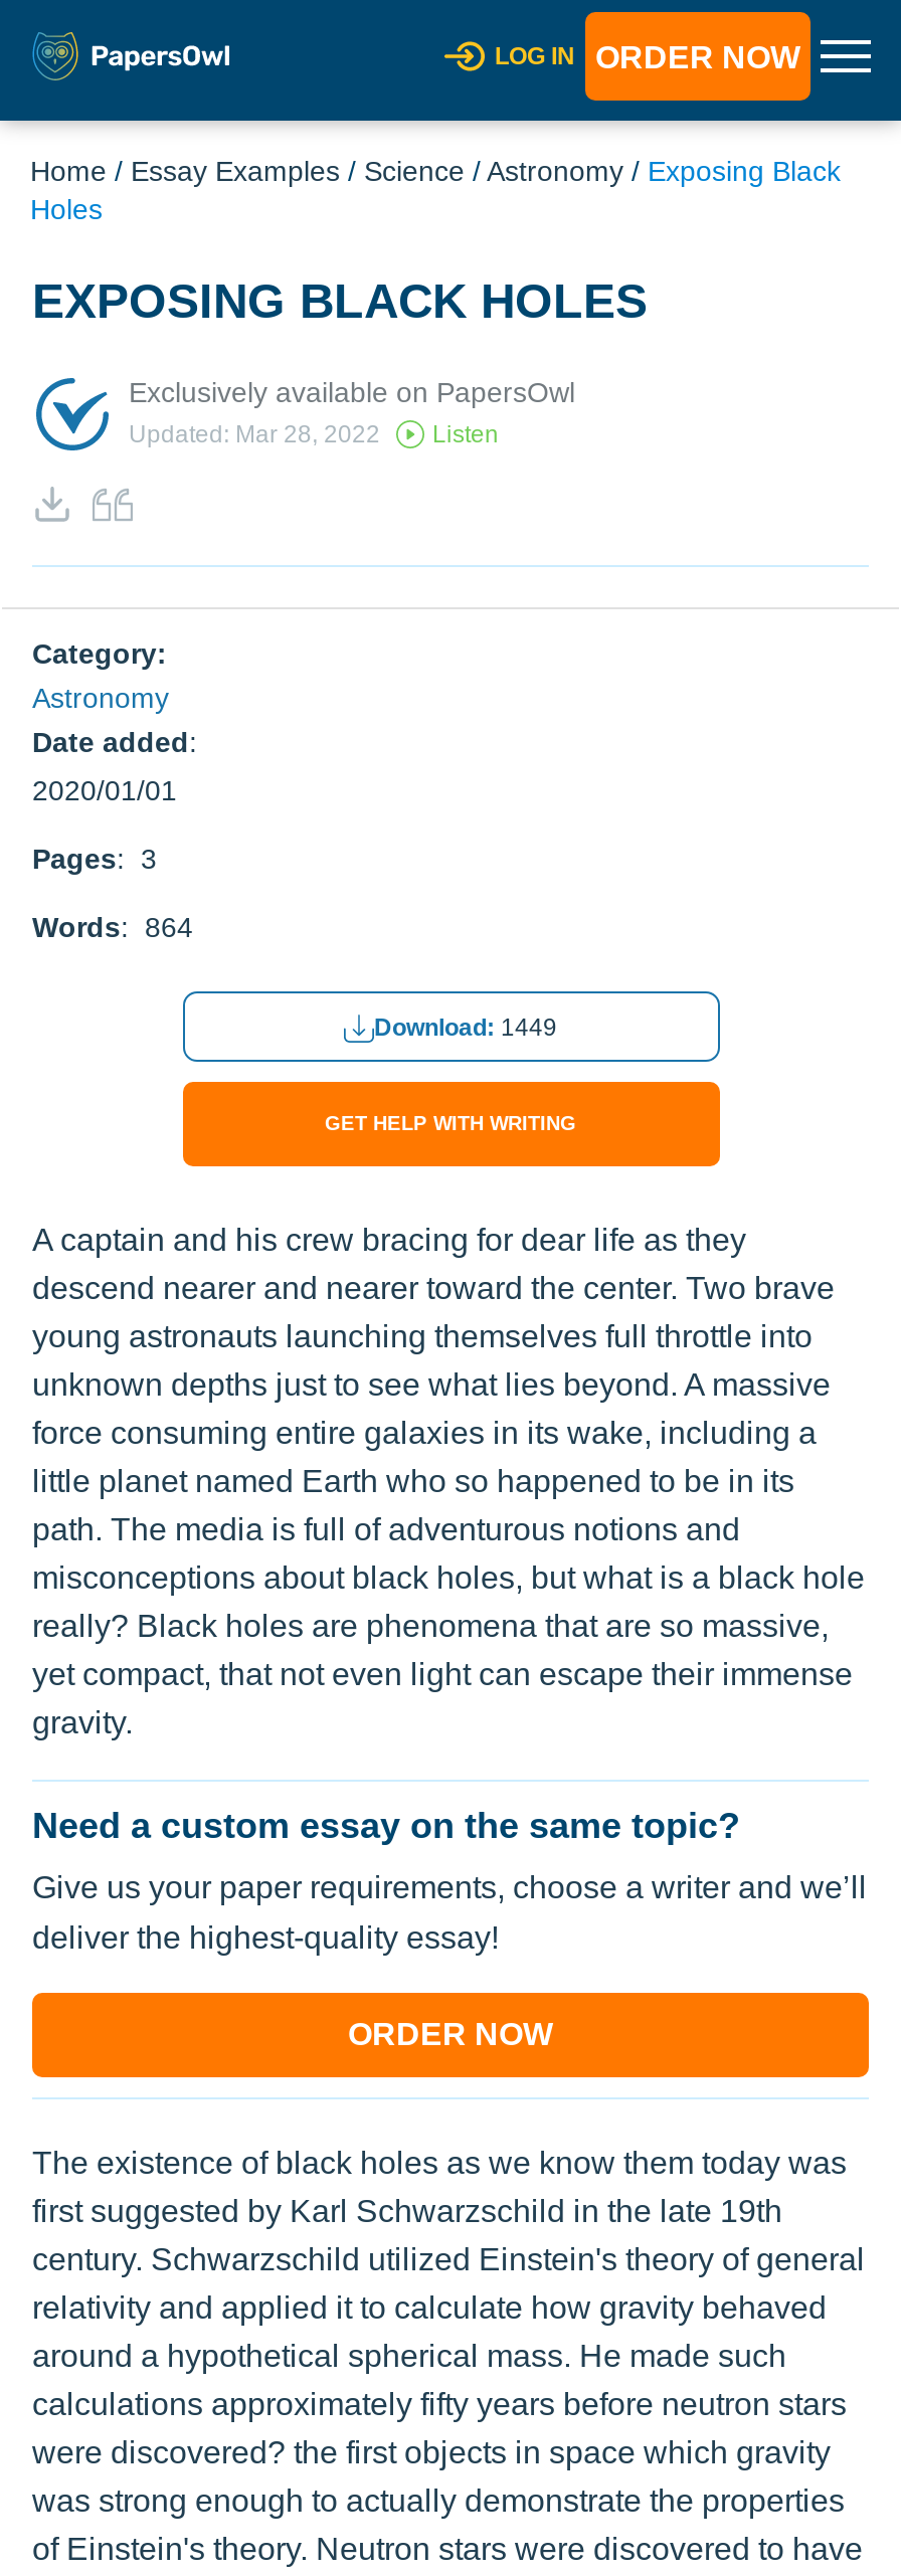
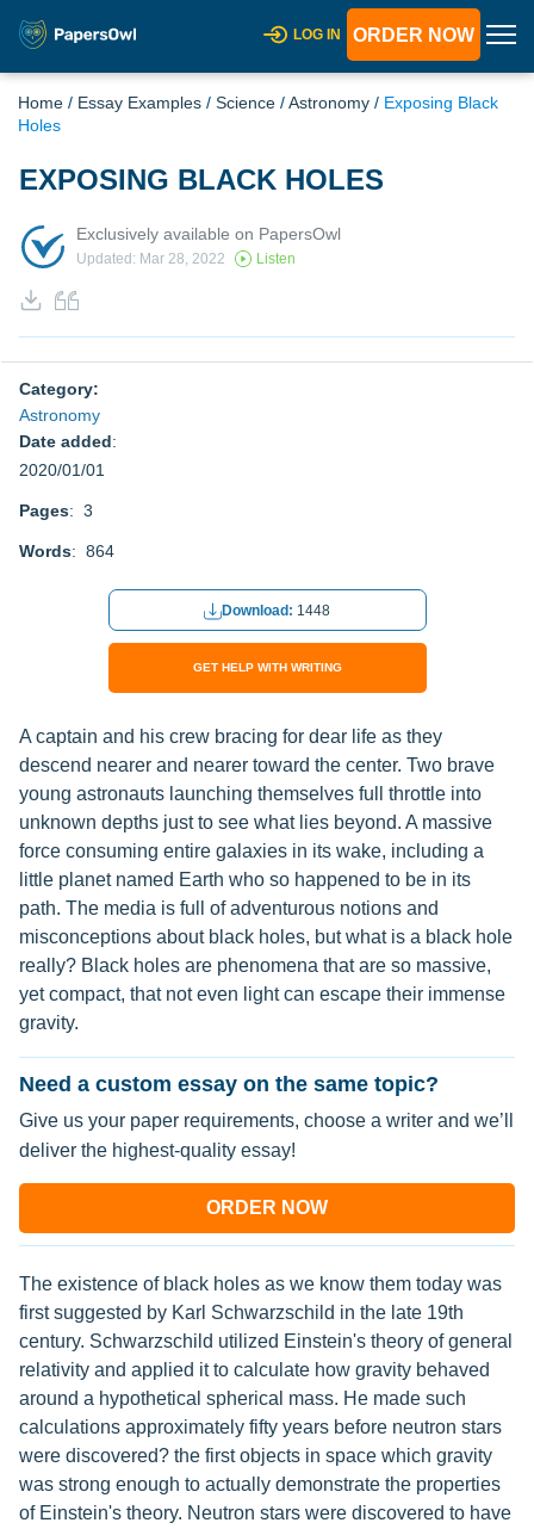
- Download: 1449
+ Download: 1448
